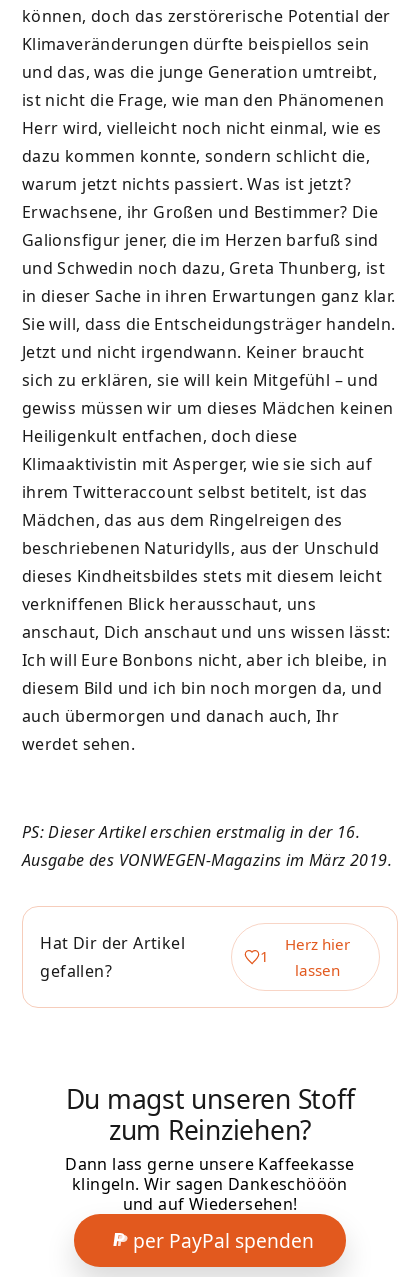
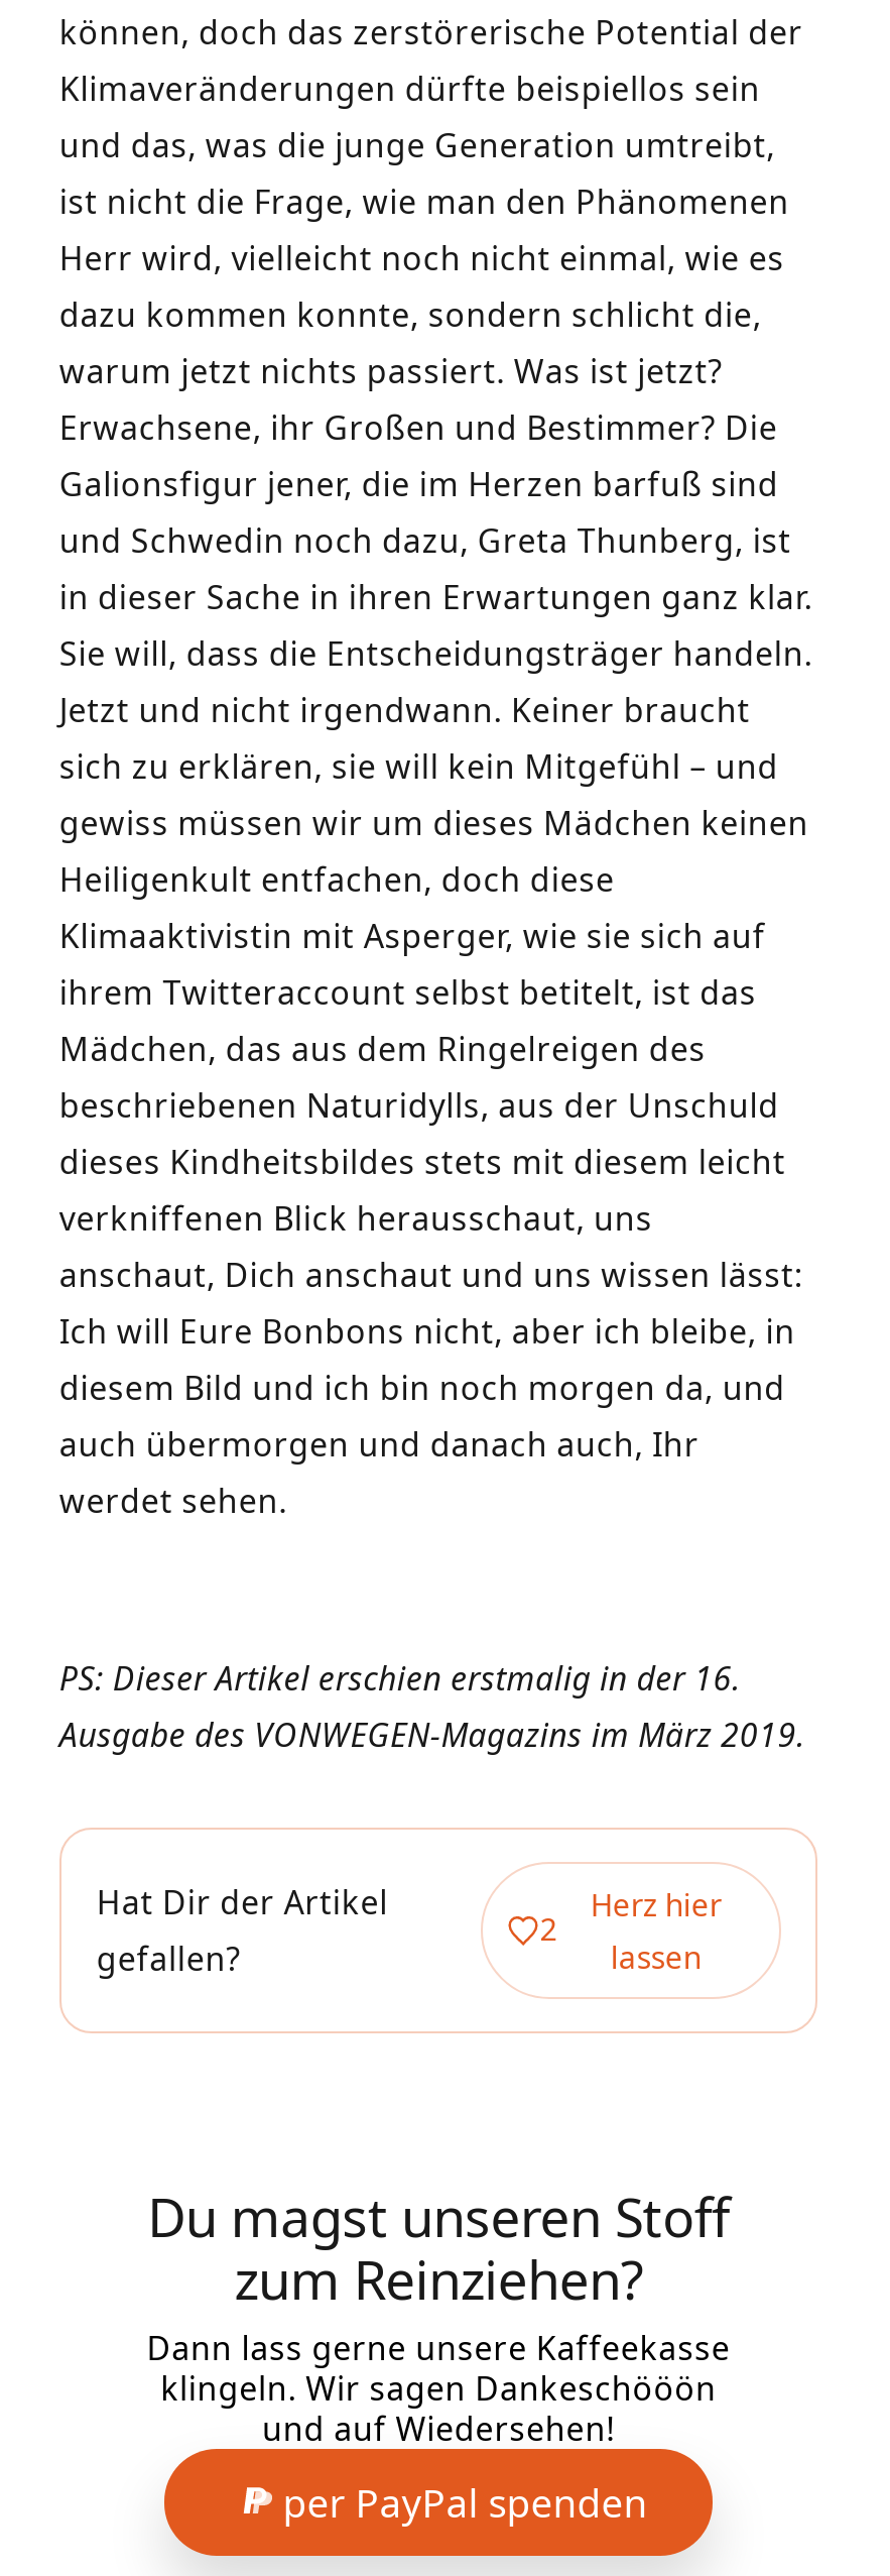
- 1
+ 2
